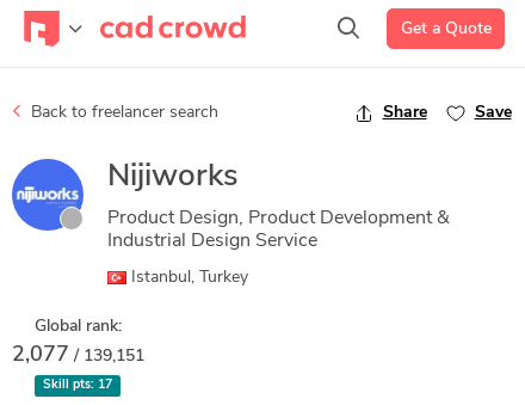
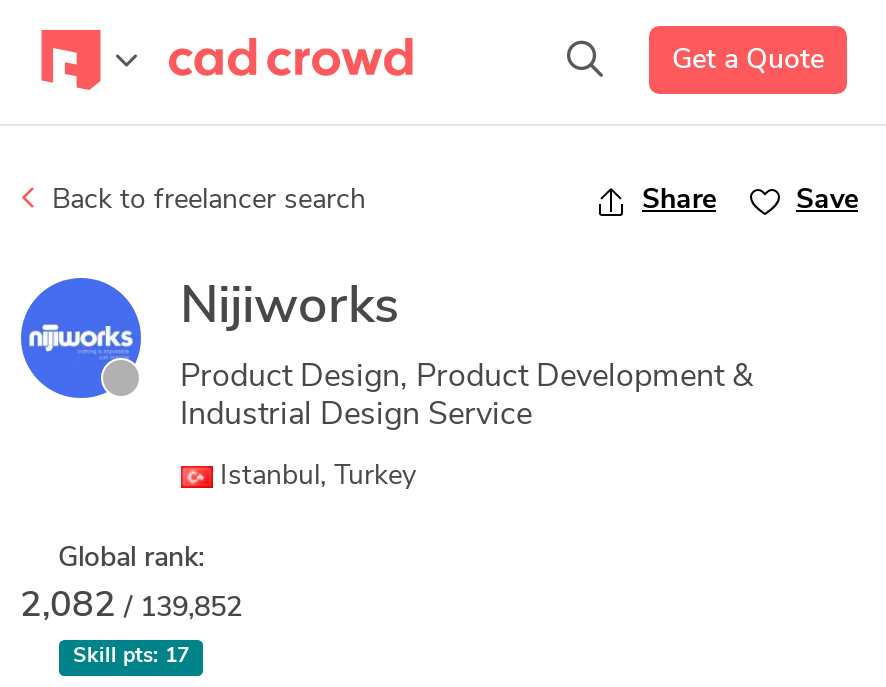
- 2,077 / 139,151
+ 2,082 / 139,852
